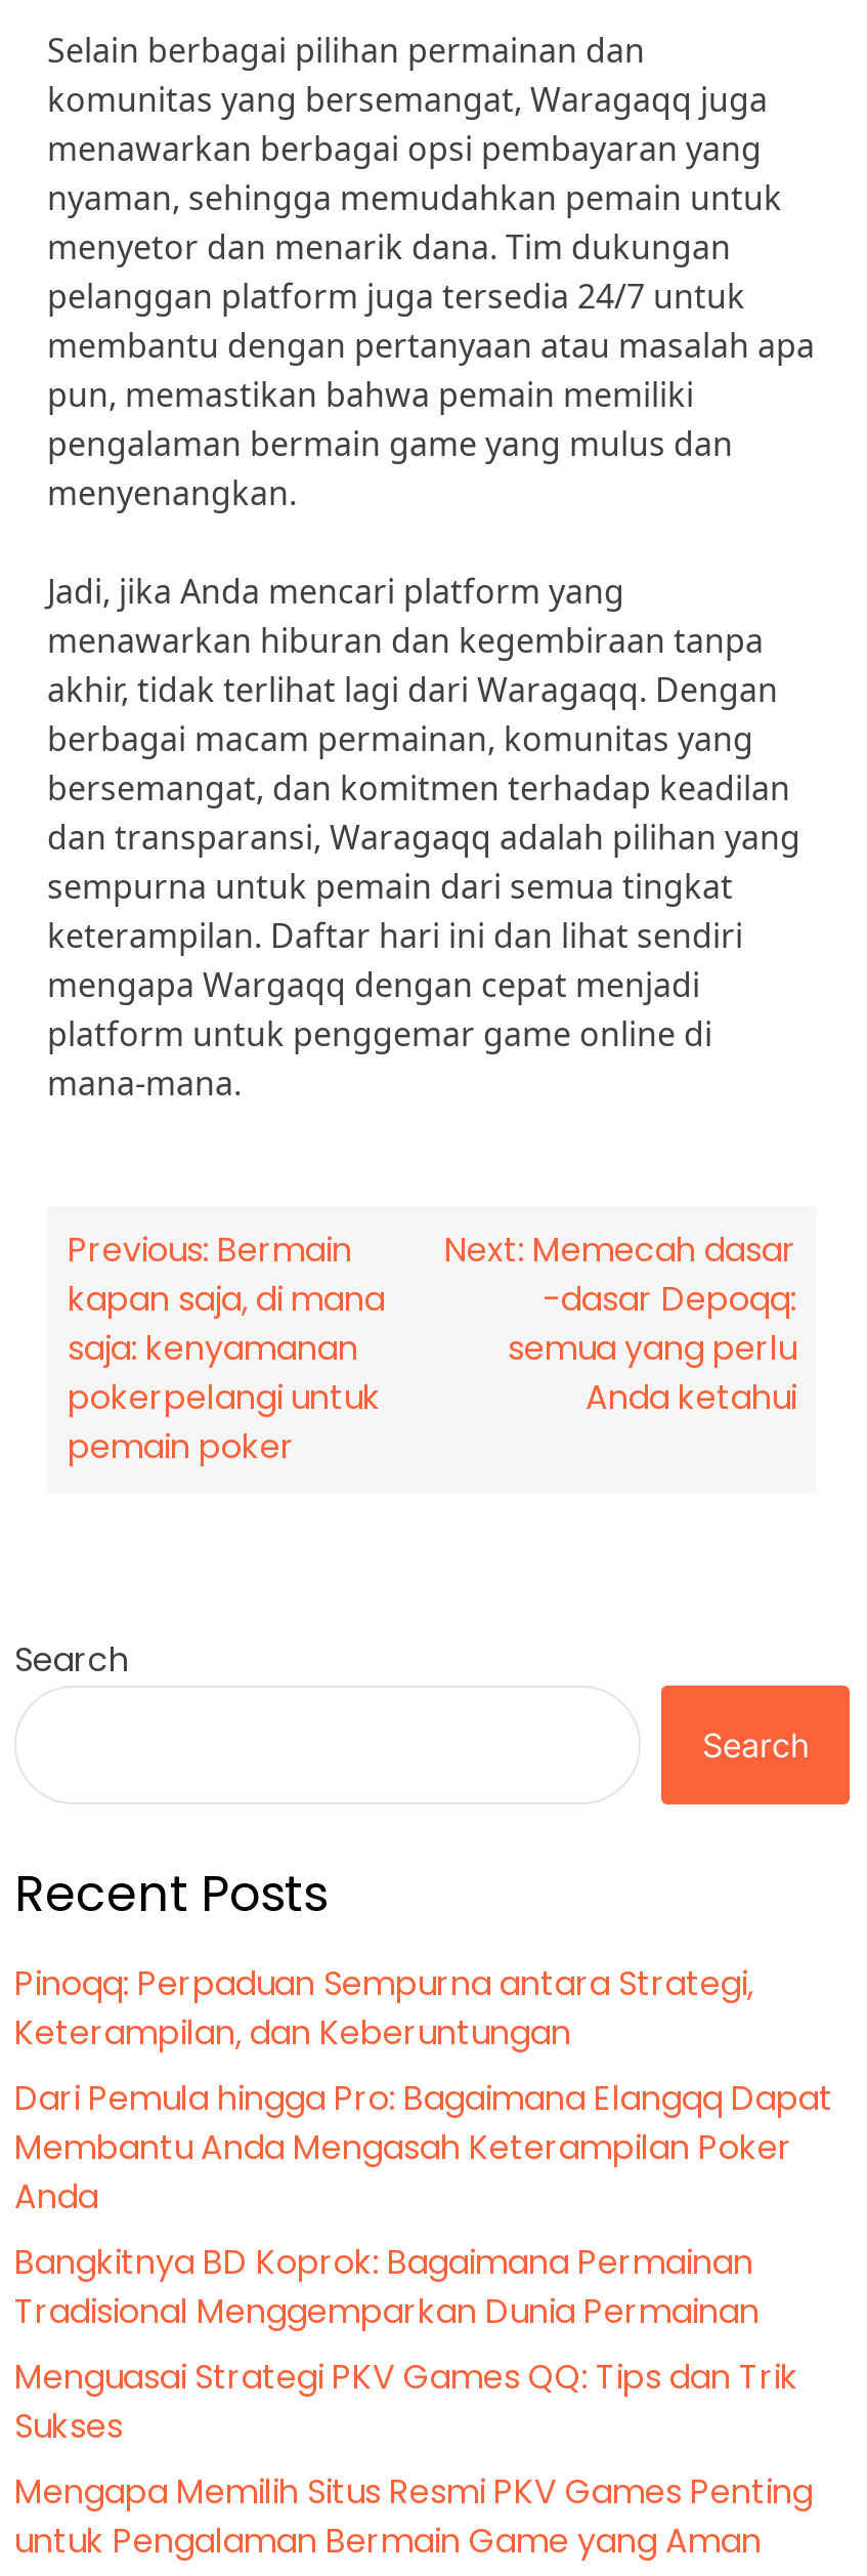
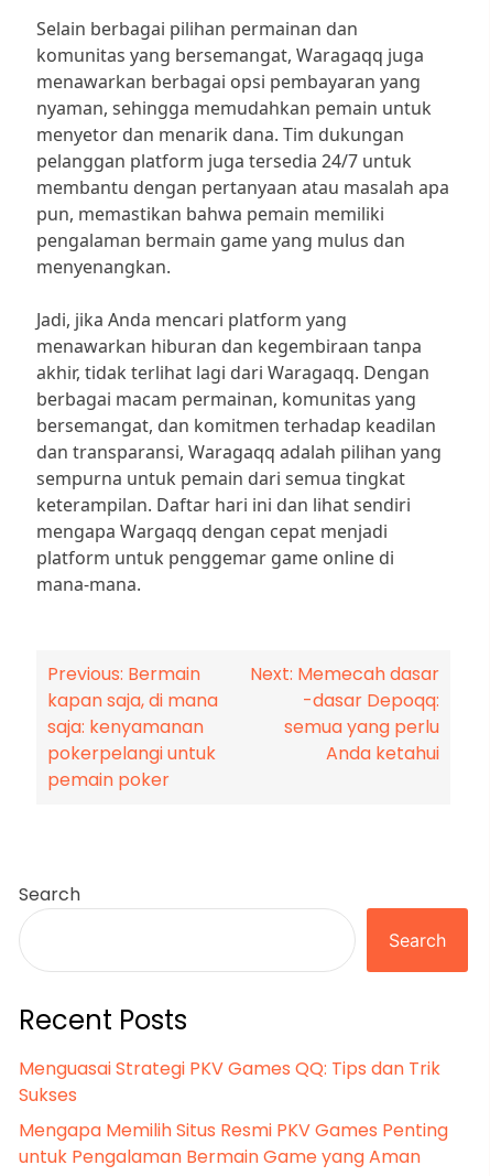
- Pinoqq: Perpaduan Sempurna antara Strategi,
- Keterampilan, dan Keberuntungan
- Dari Pemula hingga Pro: Bagaimana Elangqq Dapat
- Membantu Anda Mengasah Keterampilan Poker
- Anda
- Bangkitnya BD Koprok: Bagaimana Permainan
- Tradisional Menggemparkan Dunia Permainan
